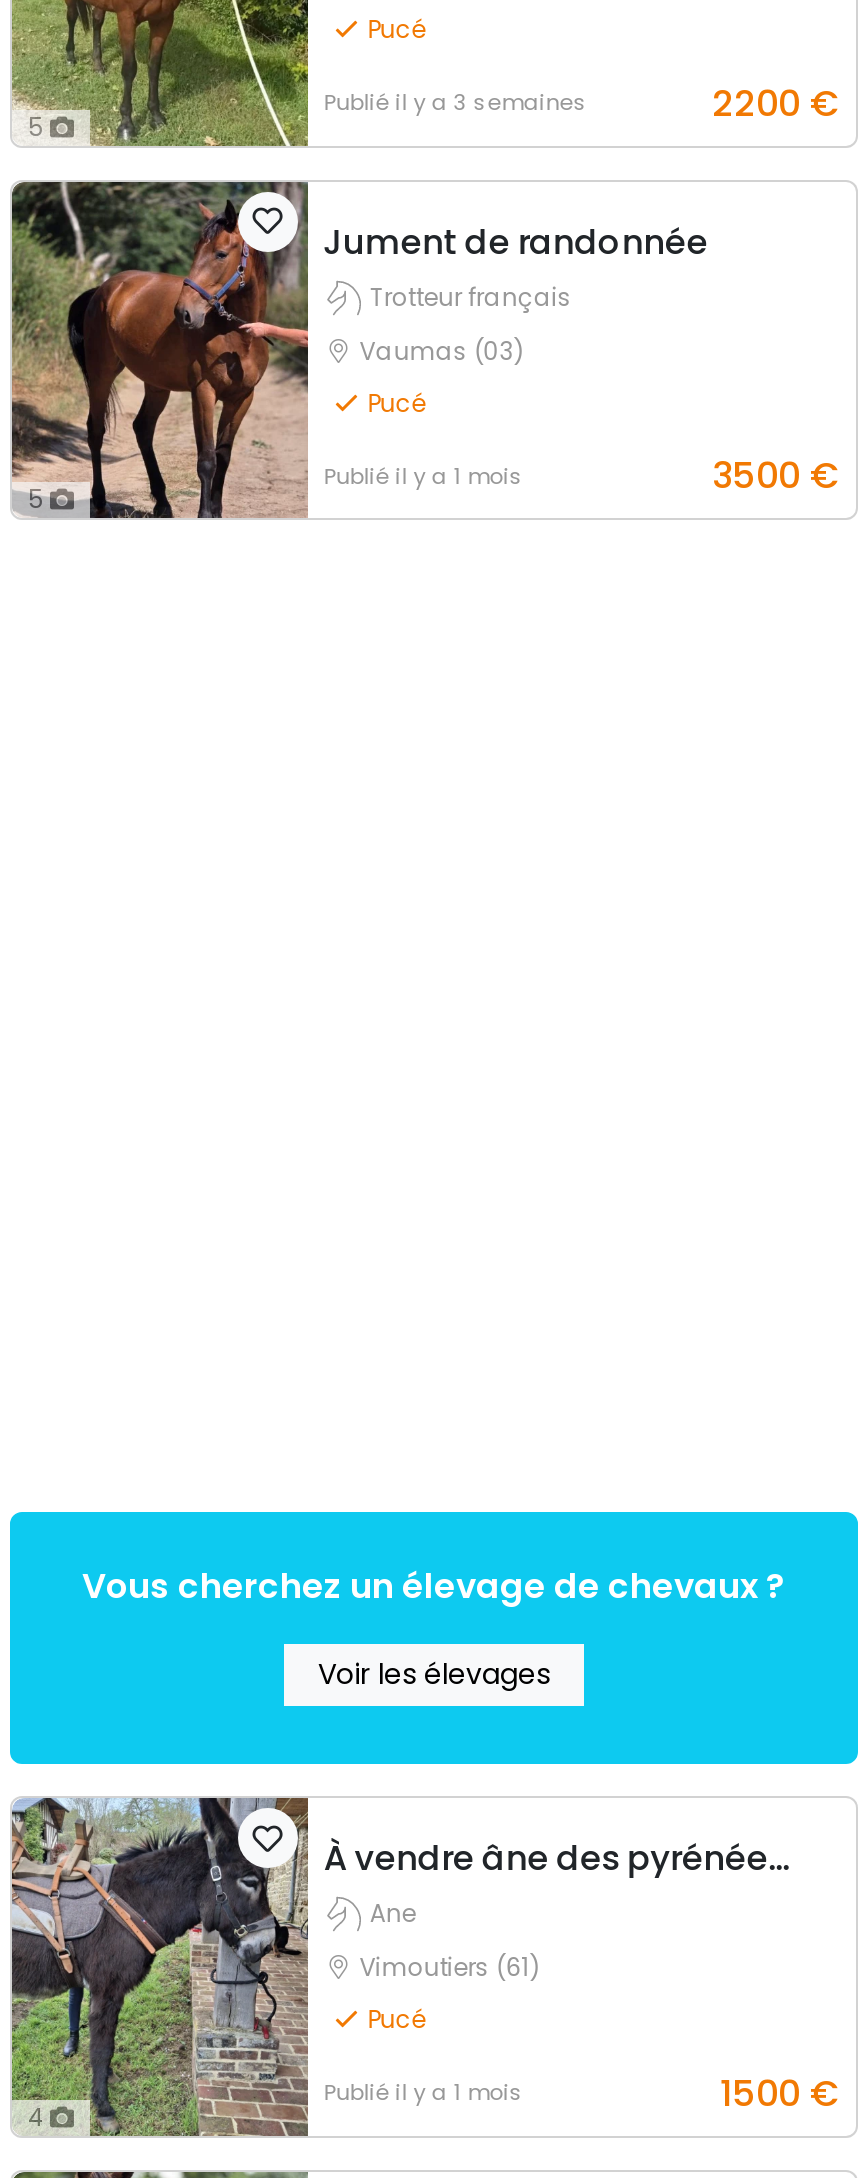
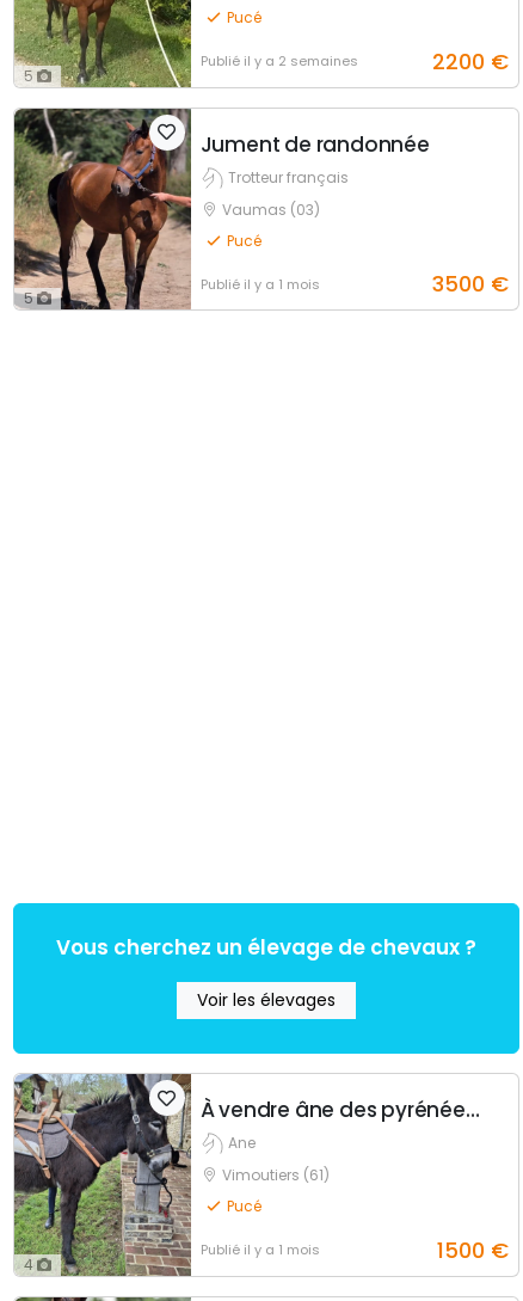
- Publié il y a 3 semaines
+ Publié il y a 2 semaines
